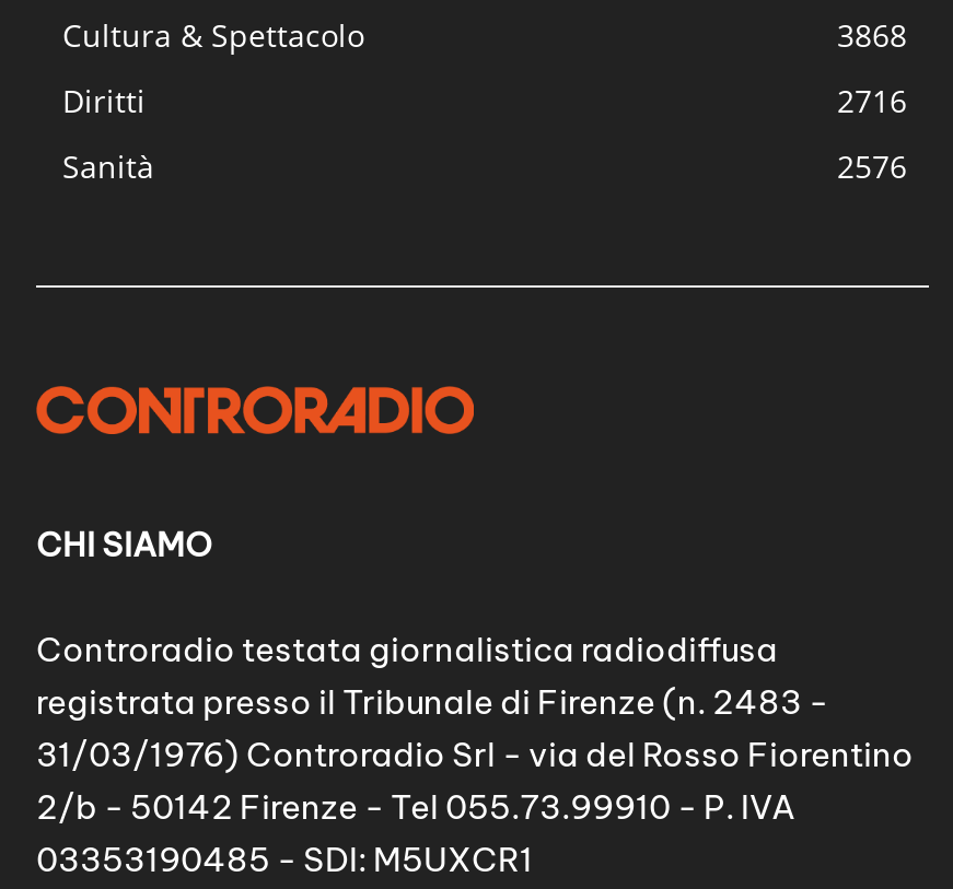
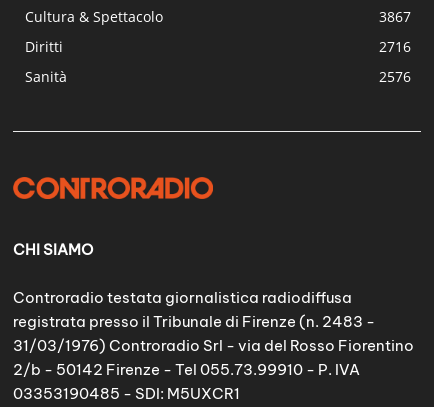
- 3868
+ 3867
